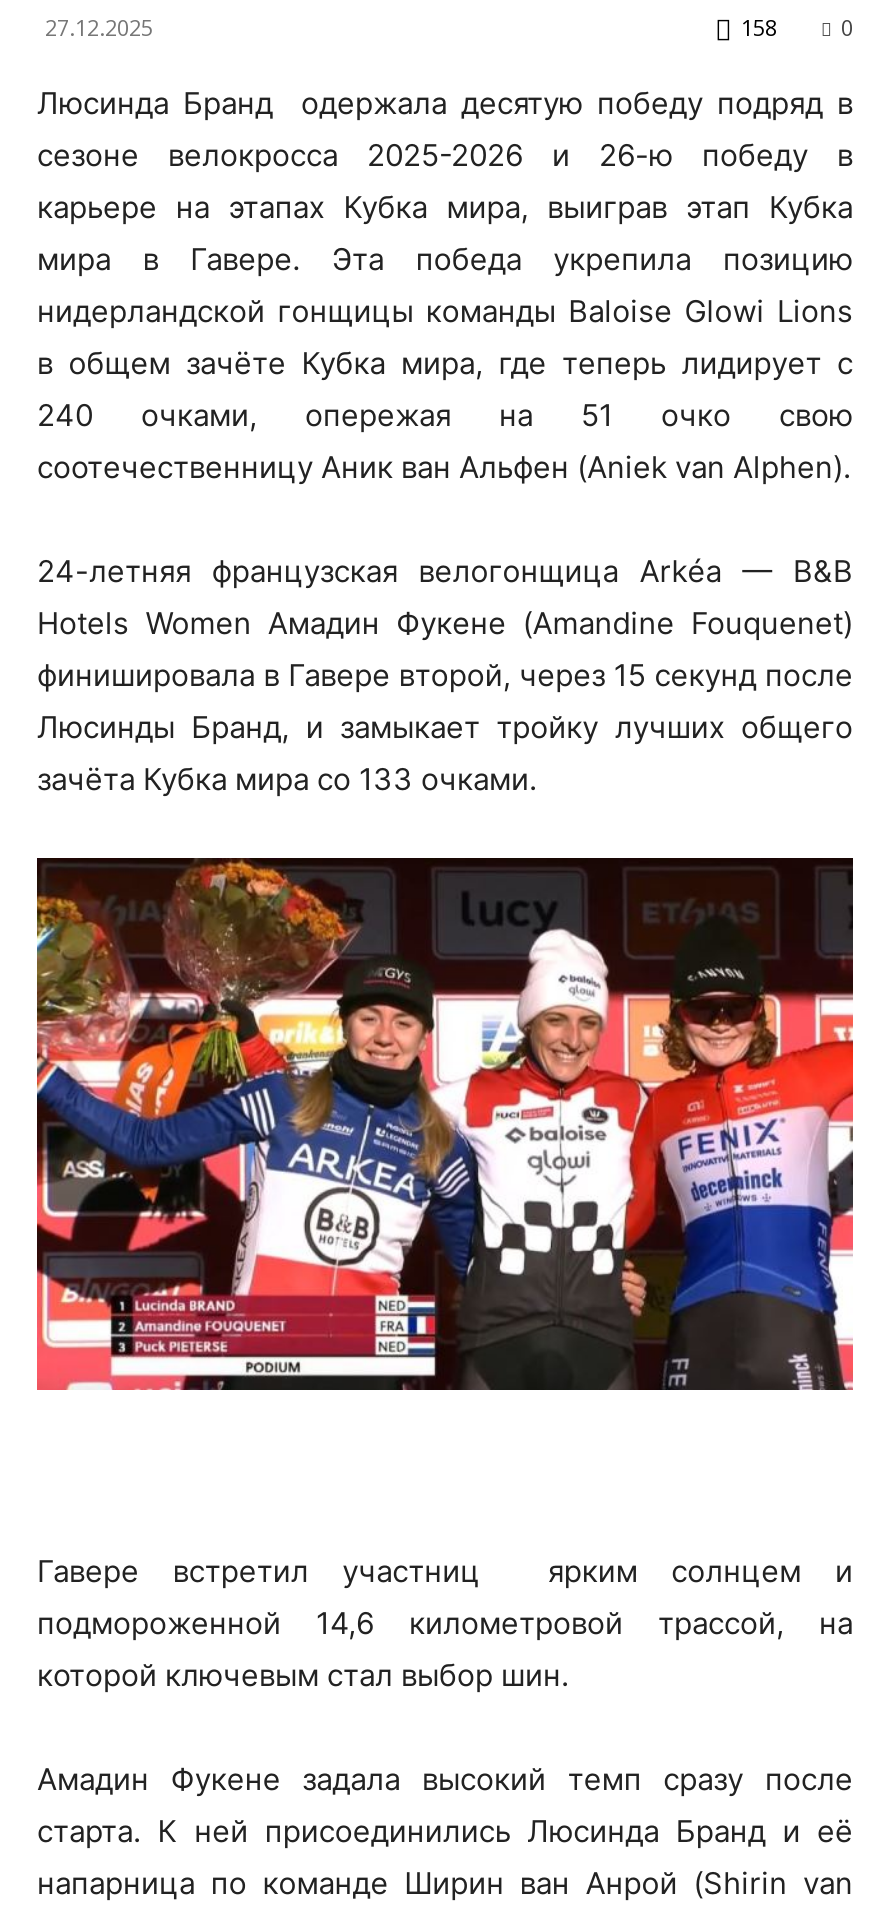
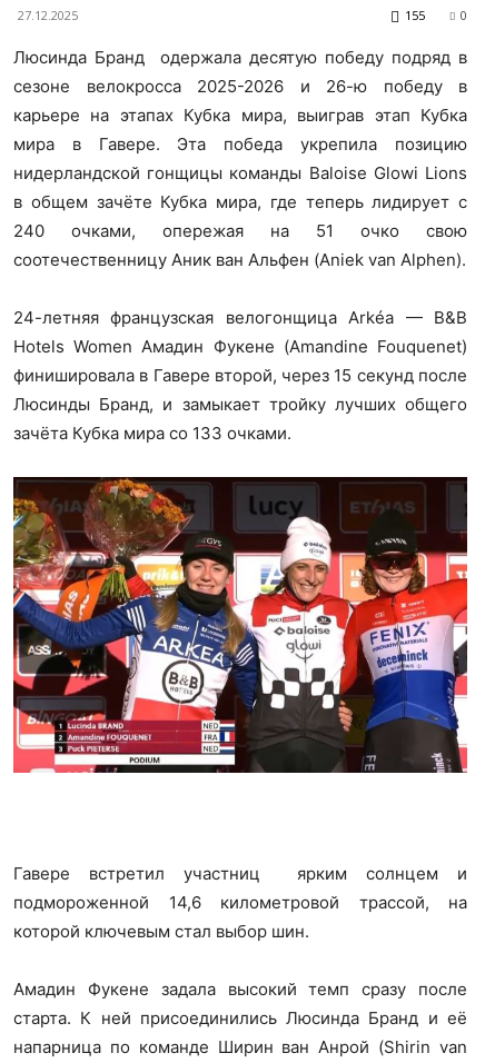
- 158
+ 155
